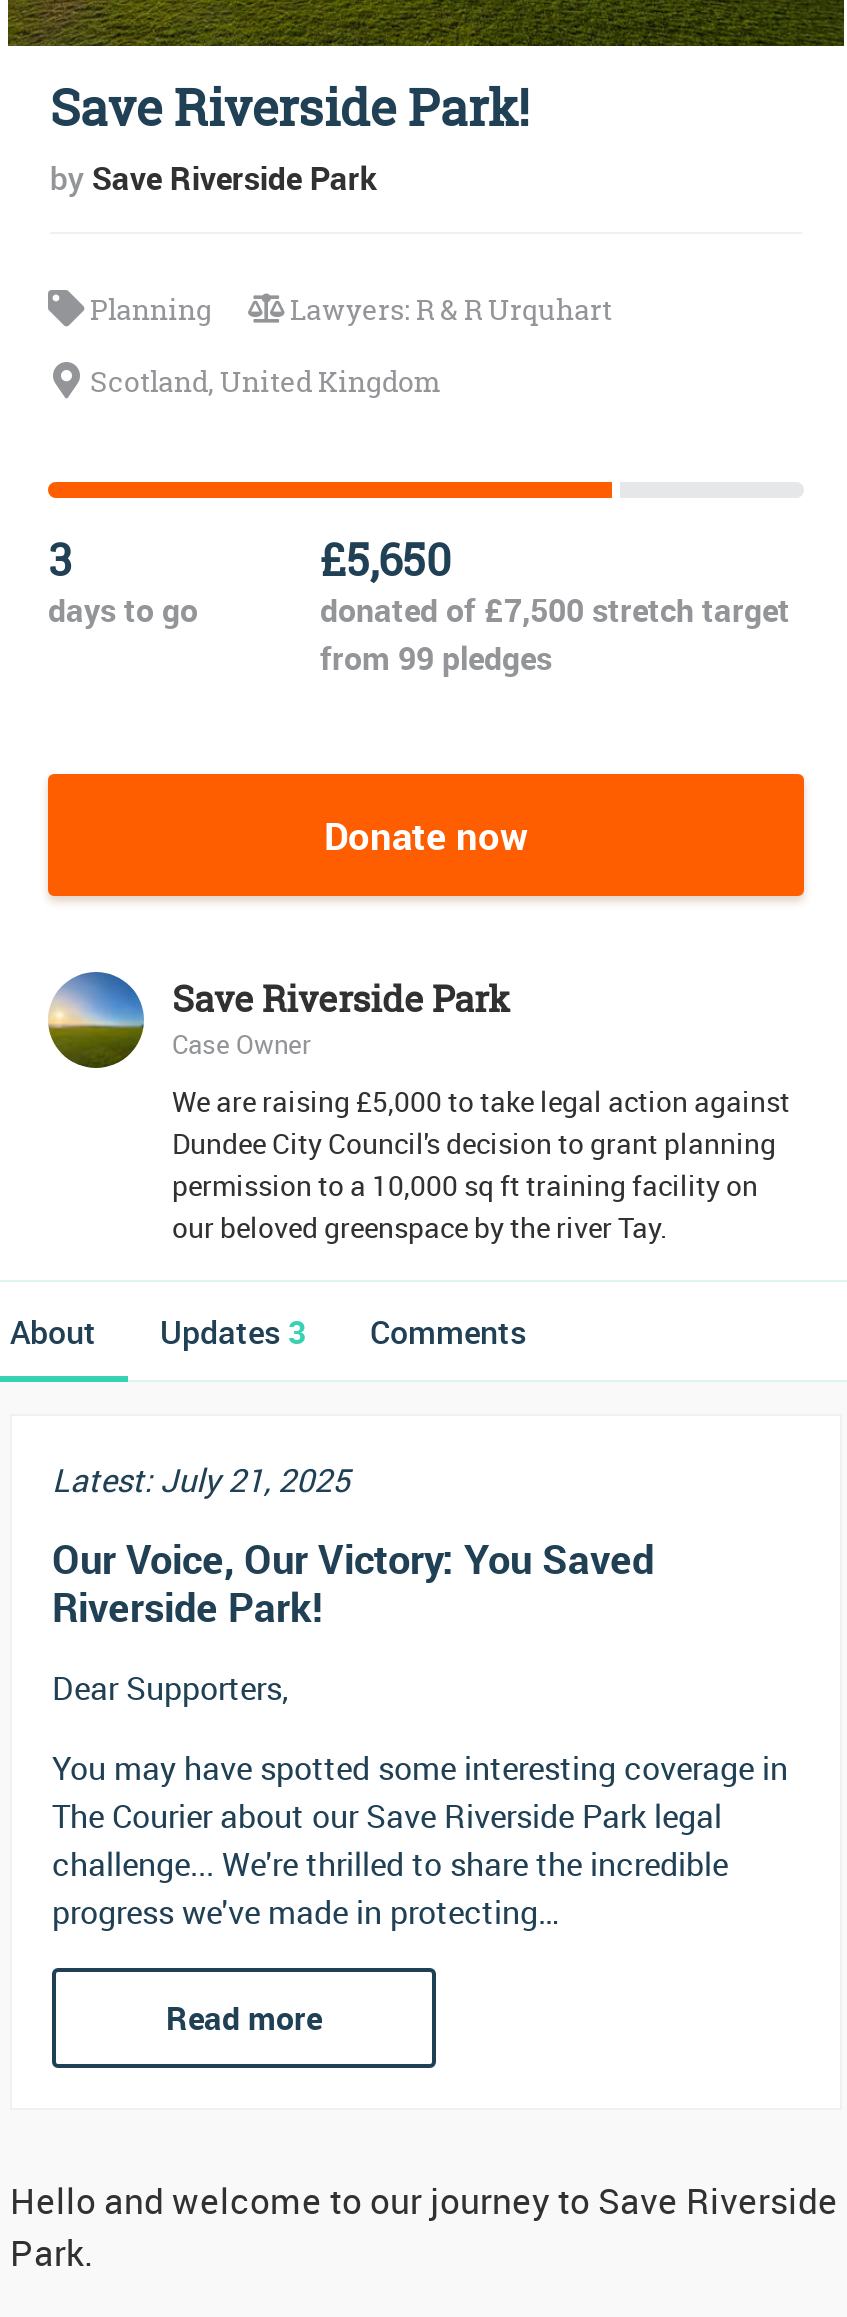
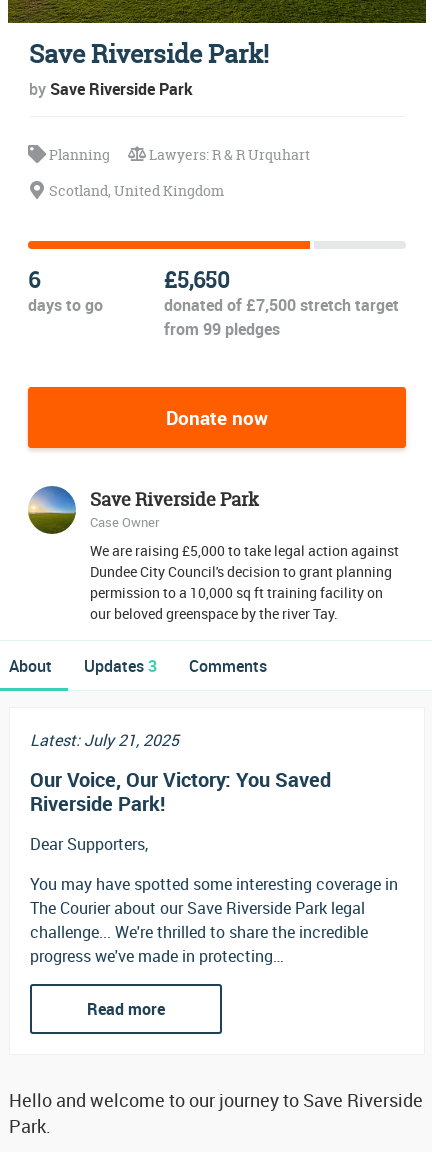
- 3
+ 6
